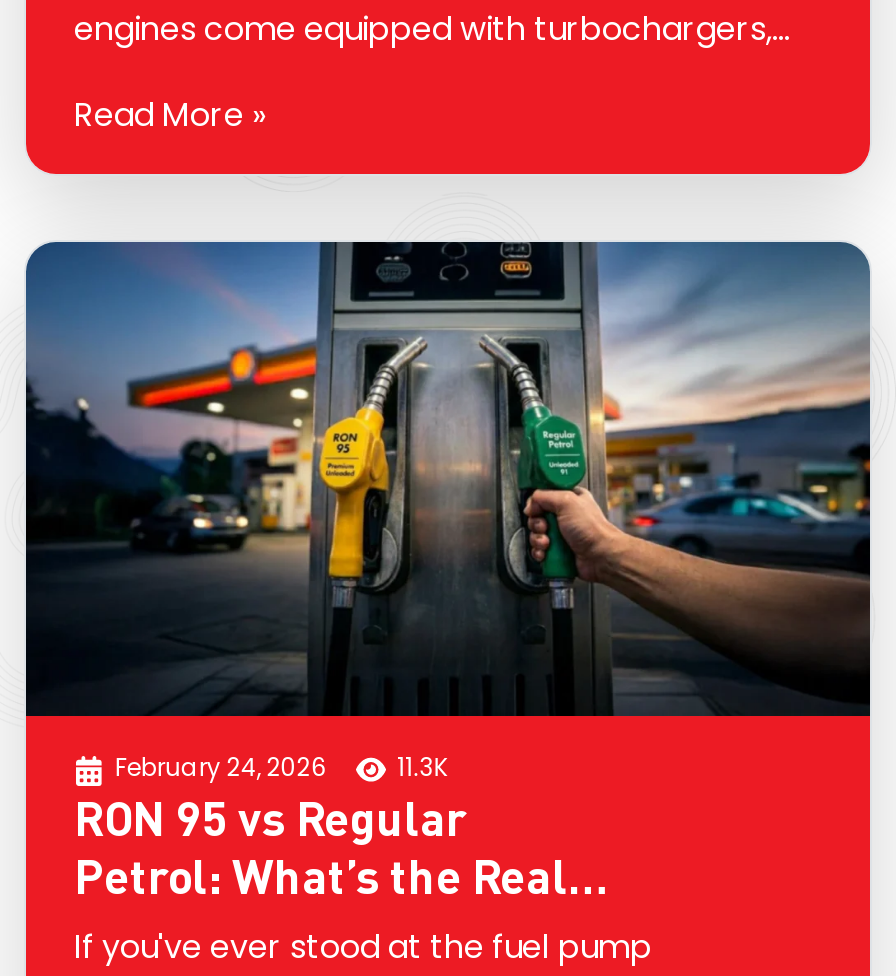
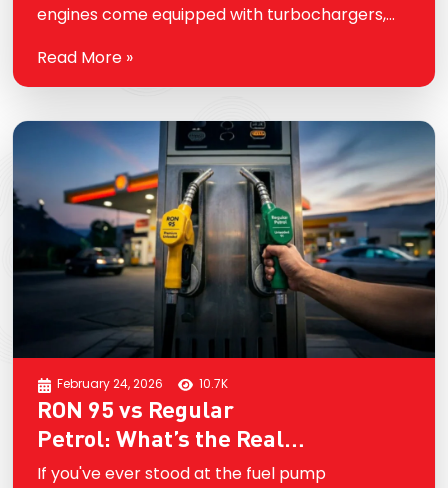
- February 24, 2026 11.3K
+ February 24, 2026 10.7K
